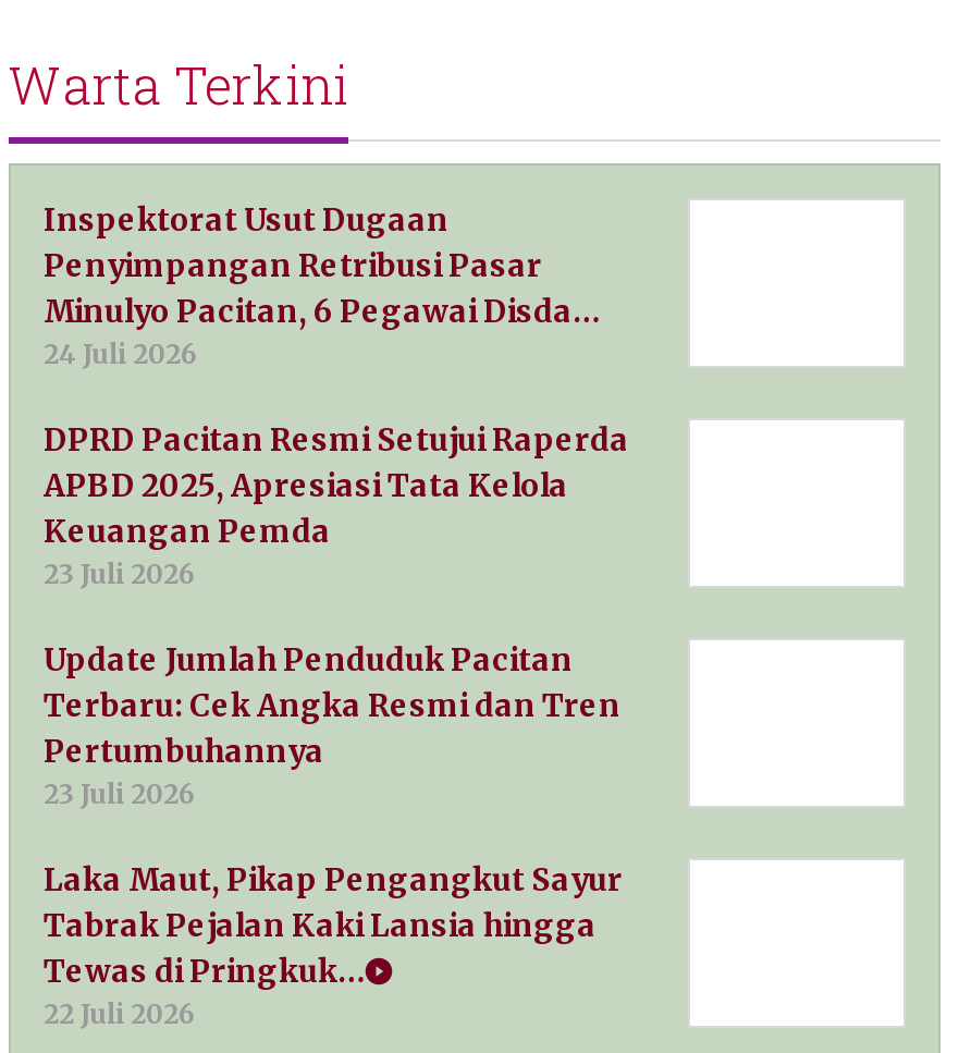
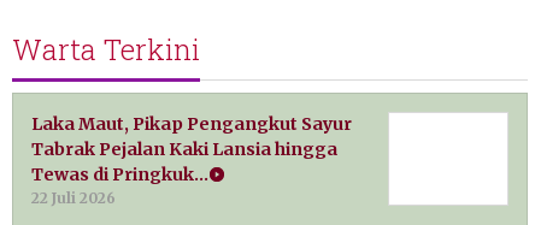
- Inspektorat Usut Dugaan
- Penyimpangan Retribusi Pasar
- Minulyo Pacitan, 6 Pegawai Disda…
- 24 Juli 2026
- DPRD Pacitan Resmi Setujui Raperda
- APBD 2025, Apresiasi Tata Kelola
- Keuangan Pemda
- 23 Juli 2026
- Update Jumlah Penduduk Pacitan
- Terbaru: Cek Angka Resmi dan Tren
- Pertumbuhannya
- 23 Juli 2026
